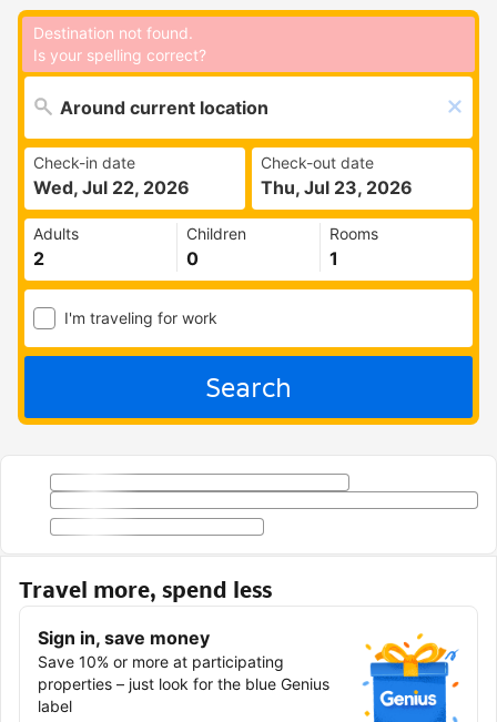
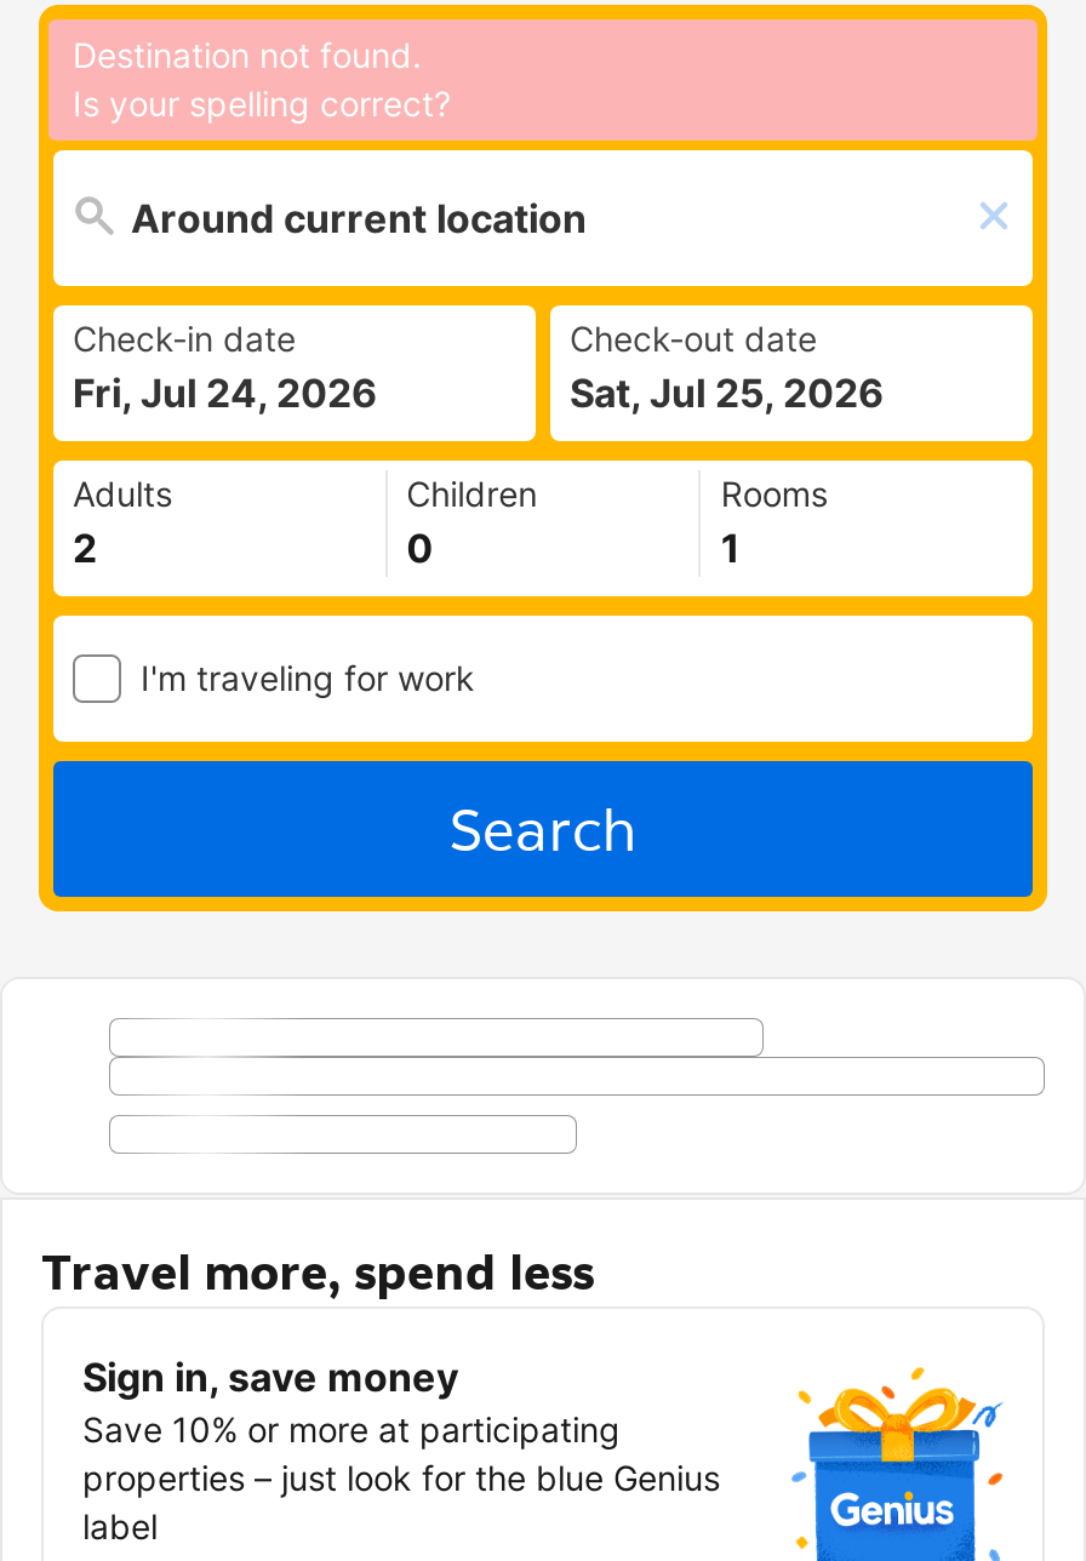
- Wed, Jul 22, 2026
+ Fri, Jul 24, 2026

- Thu, Jul 23, 2026
+ Sat, Jul 25, 2026
